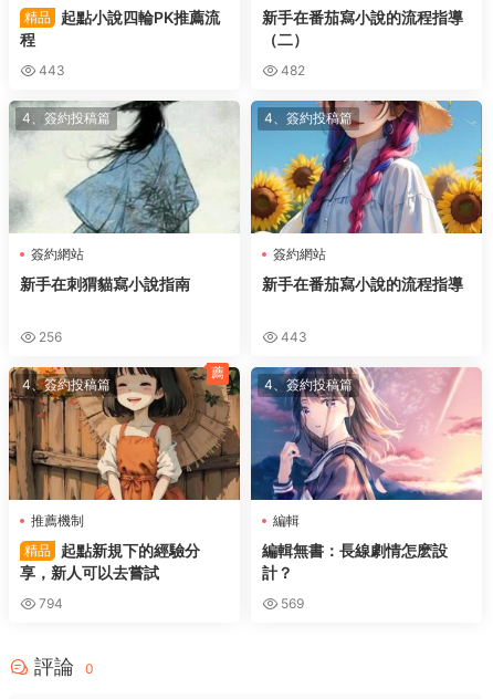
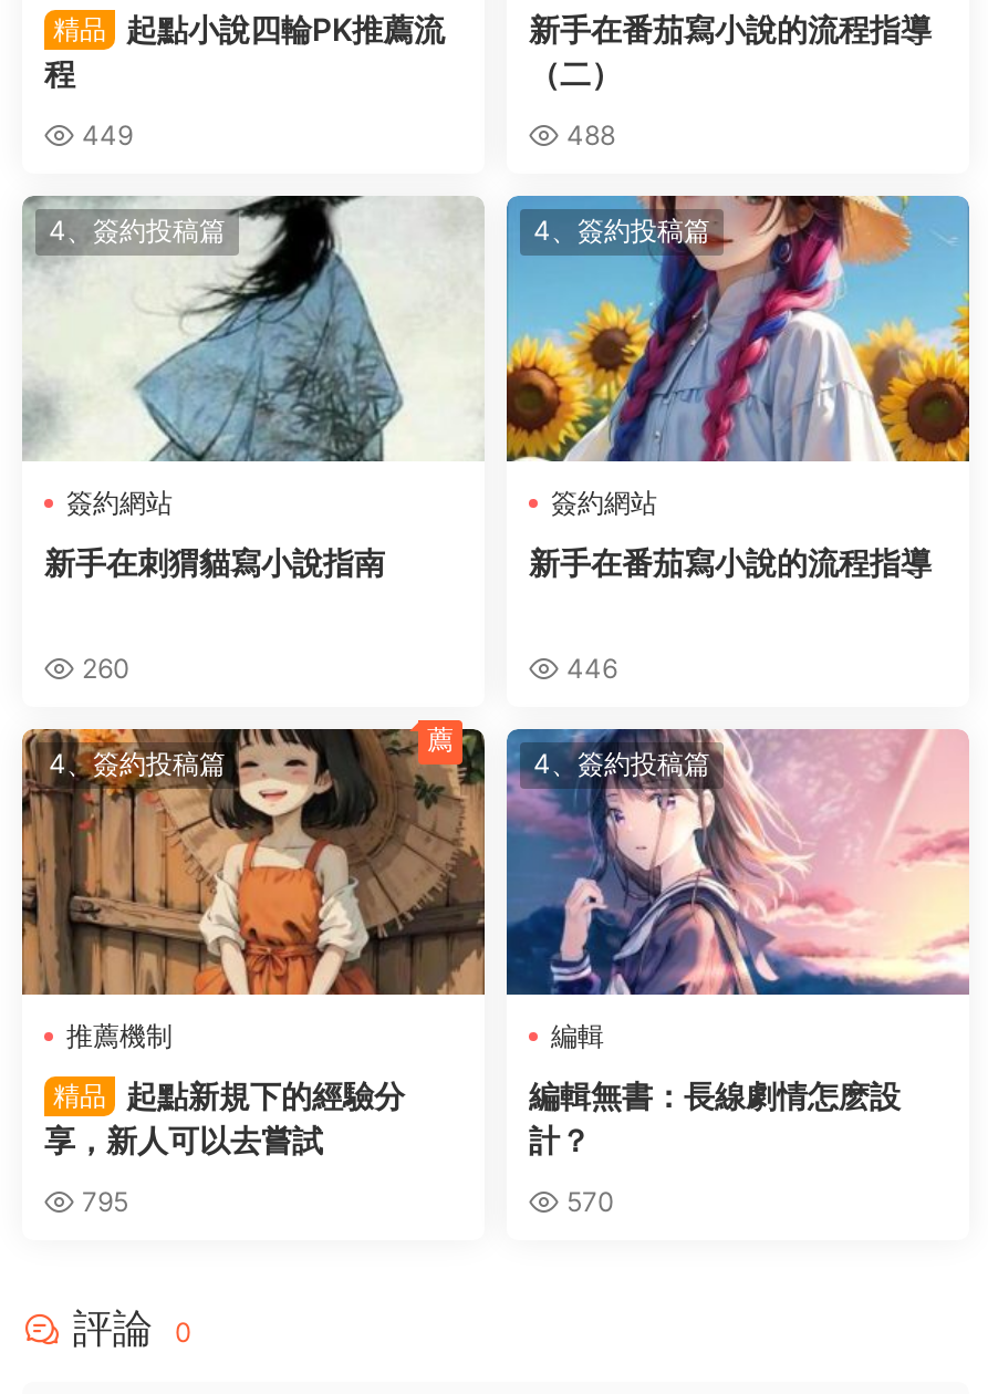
- 443
+ 449

- 482
+ 488

- 256
+ 260

- 443
+ 446

- 794
+ 795

- 569
+ 570
